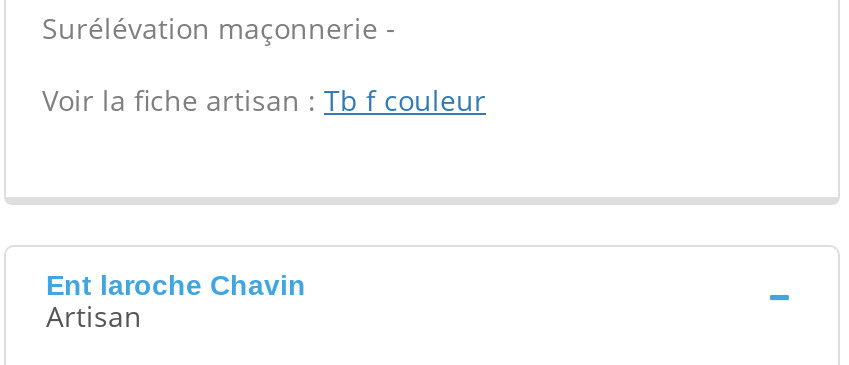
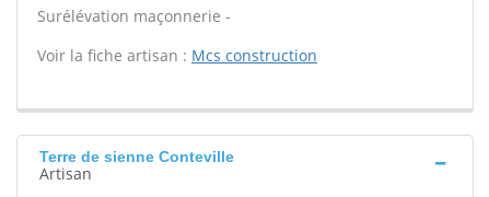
- Voir la fiche artisan : Tb f couleur
+ Voir la fiche artisan : Mcs construction

- Ent laroche Chavin
+ Terre de sienne Conteville
